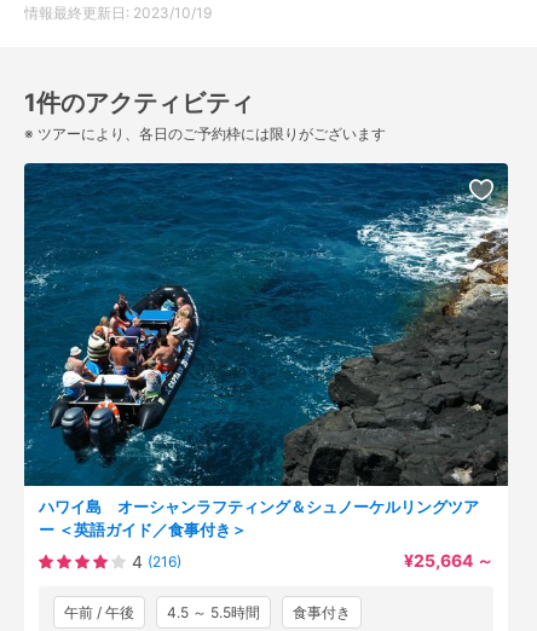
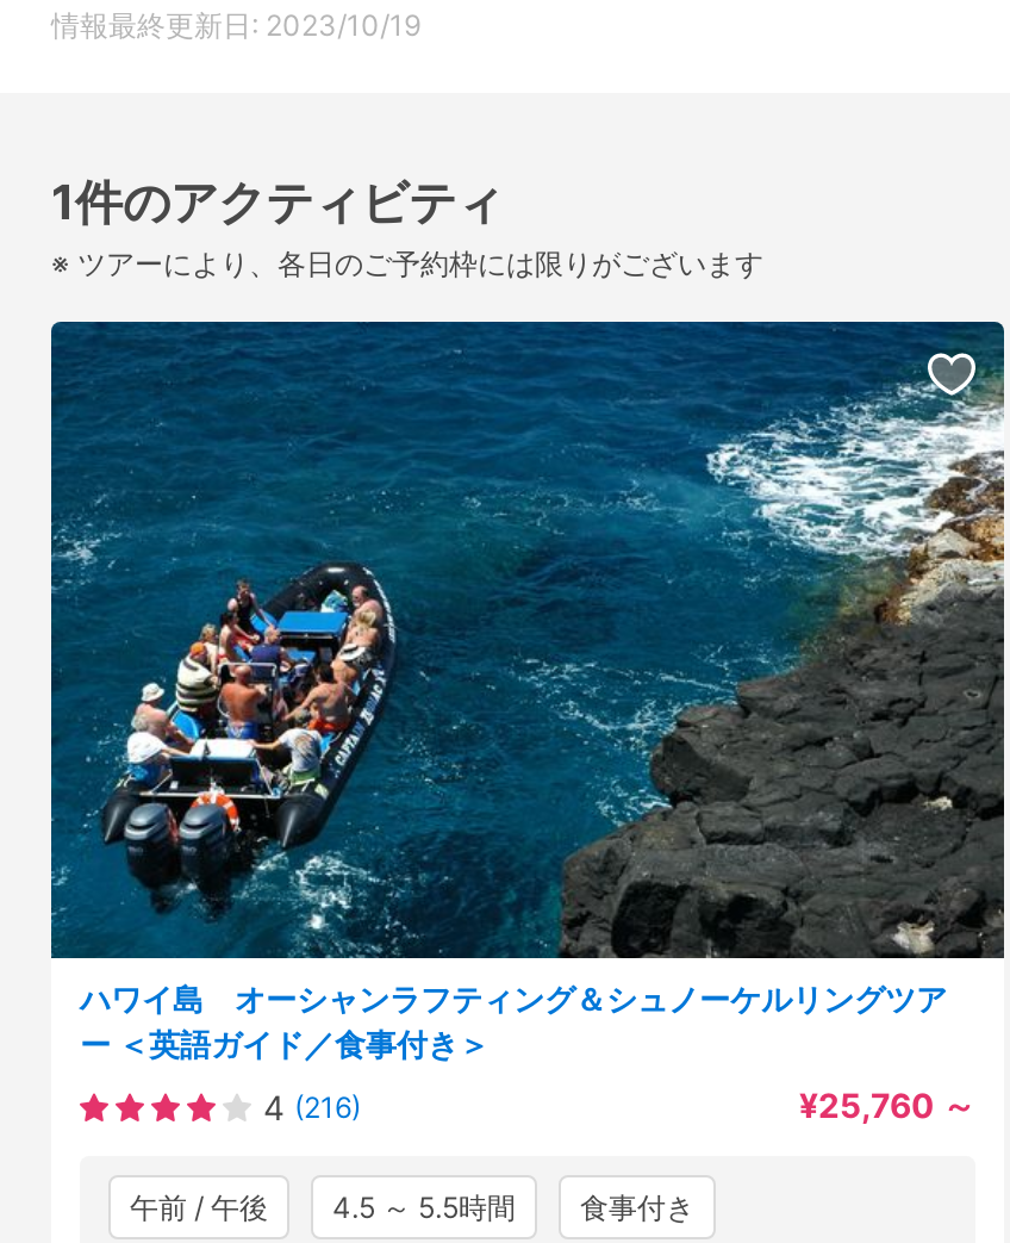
- ¥25,664～
+ ¥25,760～
